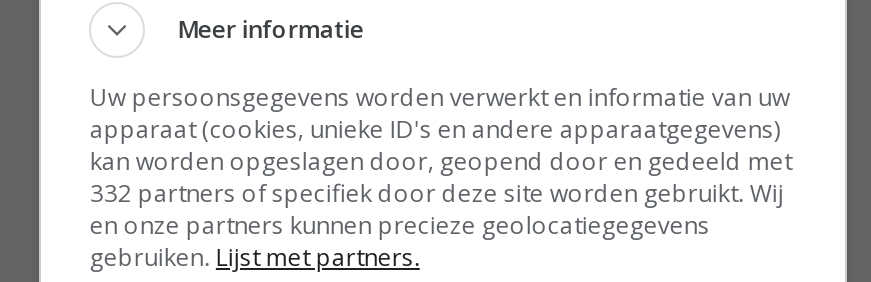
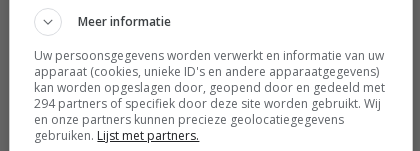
- 332 partners of specifiek door deze site worden gebruikt. Wij
+ 294 partners of specifiek door deze site worden gebruikt. Wij
